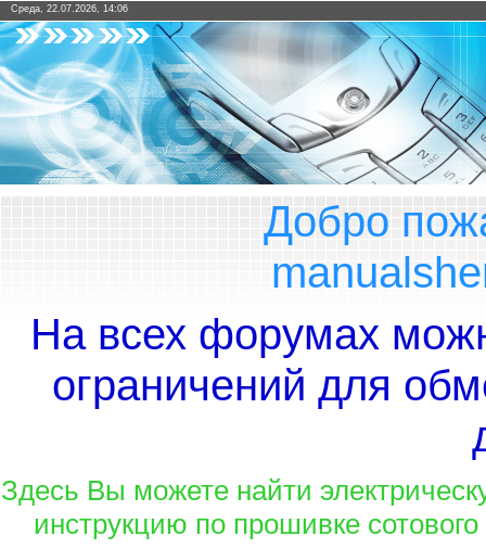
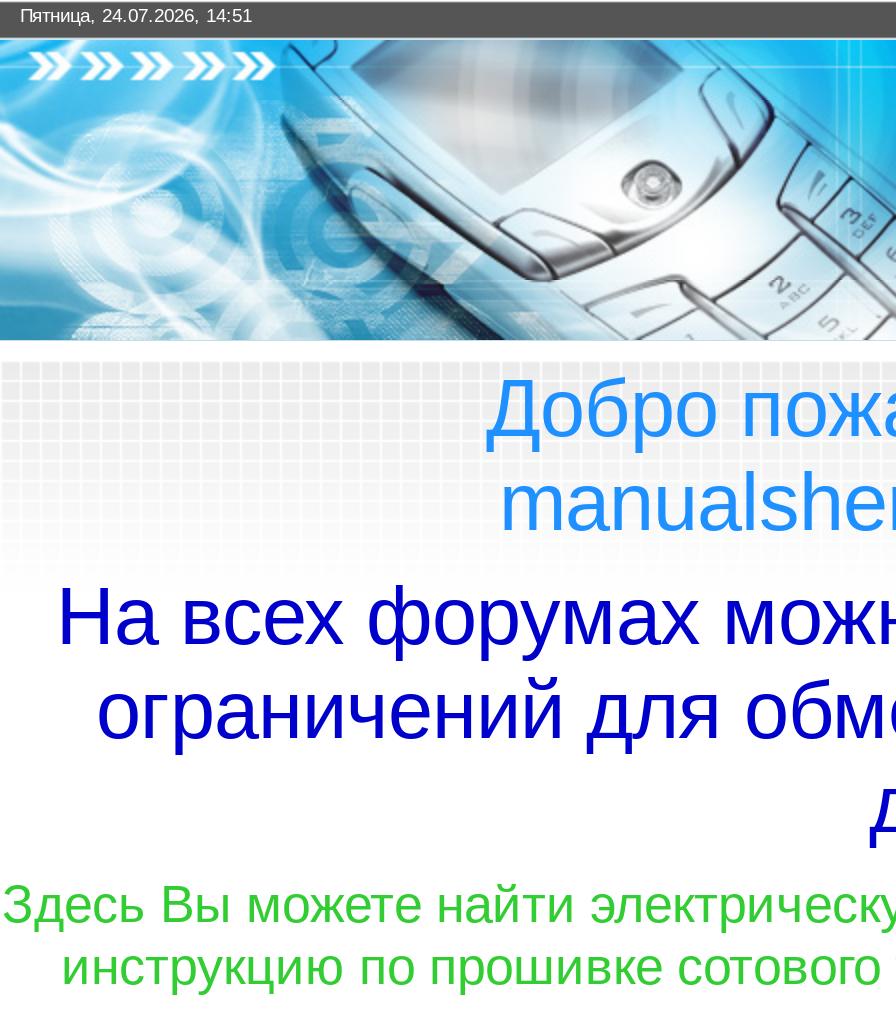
- Среда, 22.07.2026, 14:06
+ Пятница, 24.07.2026, 14:51
